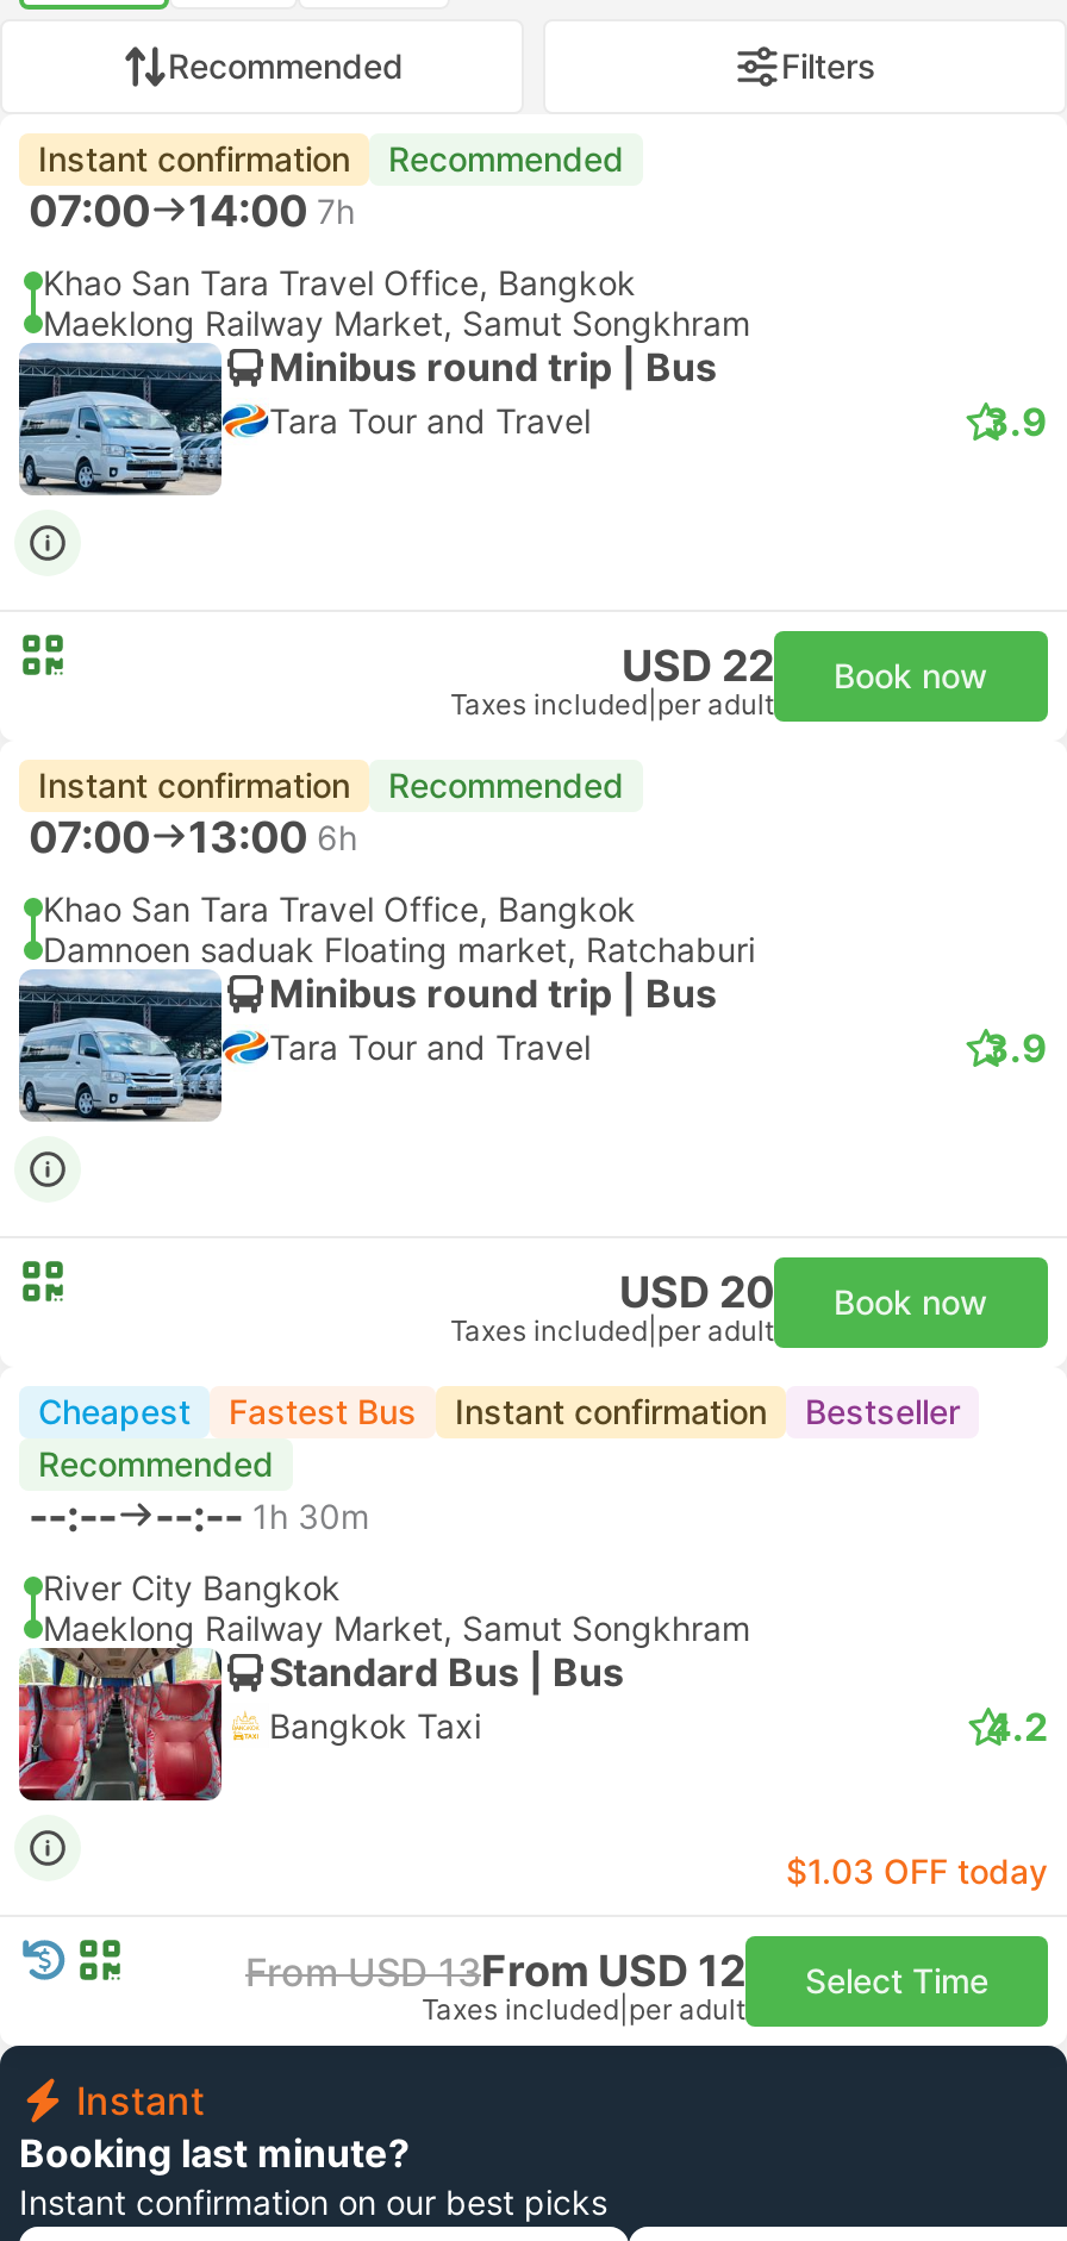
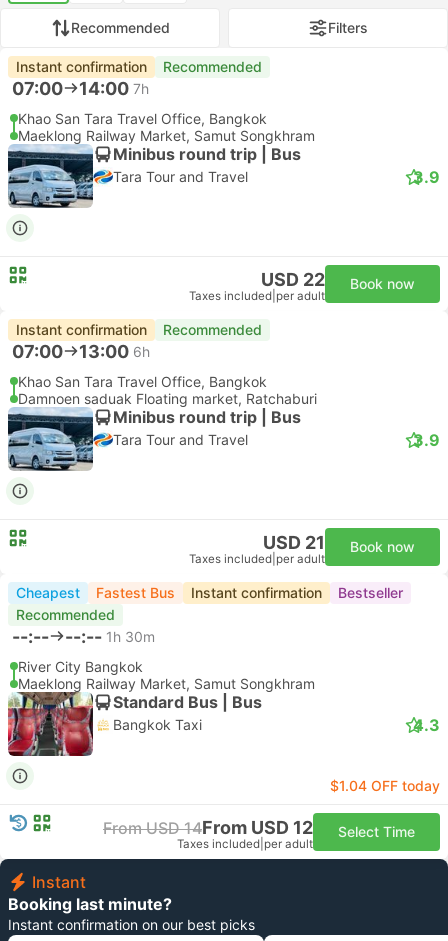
- USD 20 Book now
+ USD 21 Book now

- 4.2
+ 4.3

- $1.03 OFF today
+ $1.04 OFF today

- From USD 13From USD 12
+ From USD 14From USD 12
